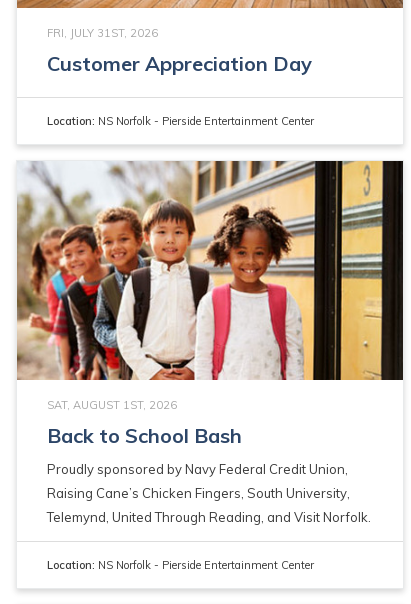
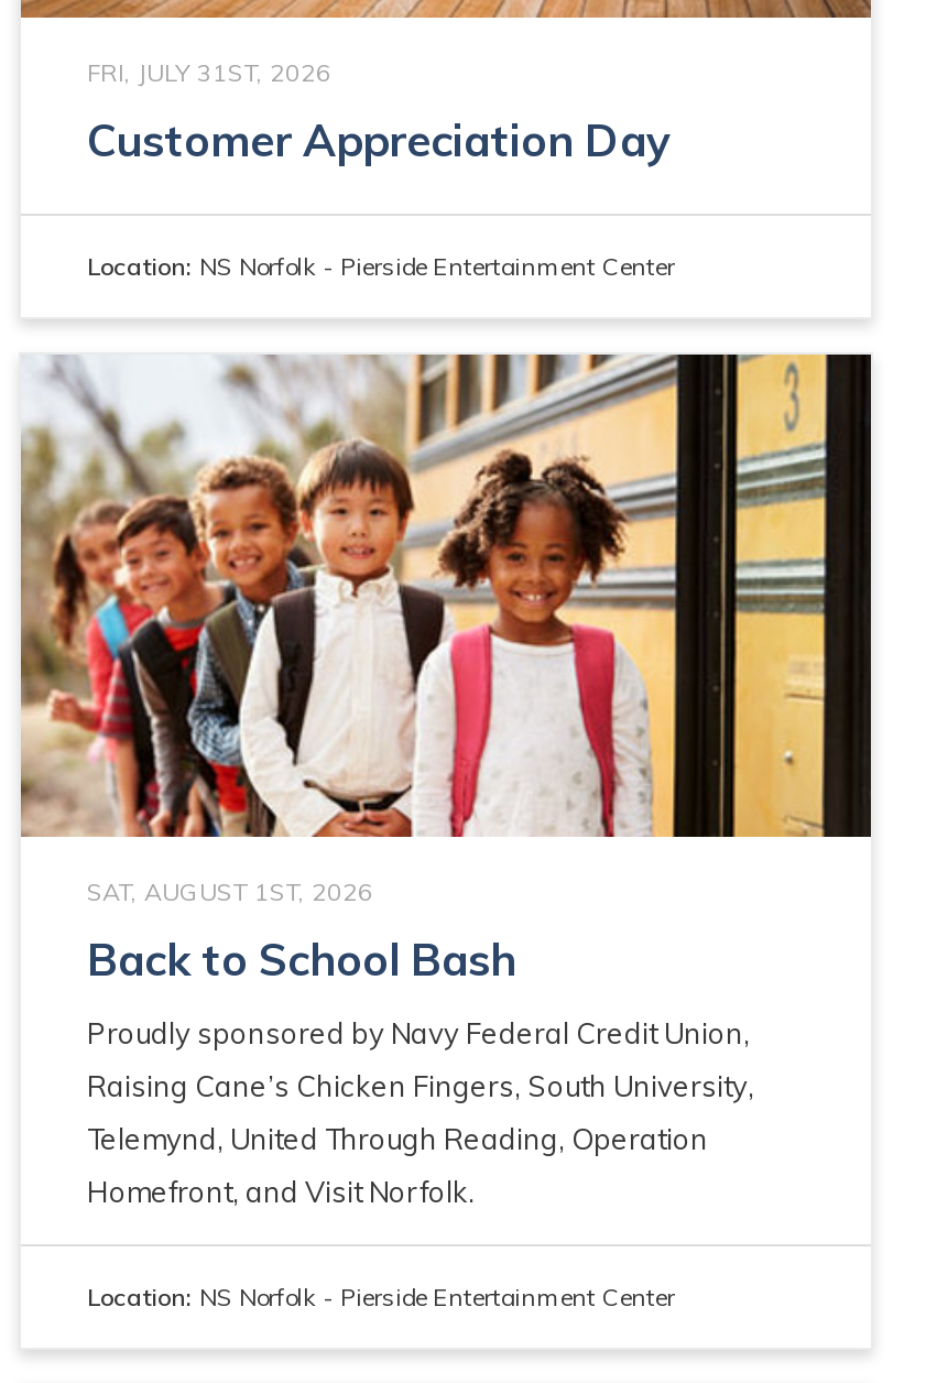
- Telemynd, United Through Reading, and Visit Norfolk.
+ Telemynd, United Through Reading, Operation
+ Homefront, and Visit Norfolk.
